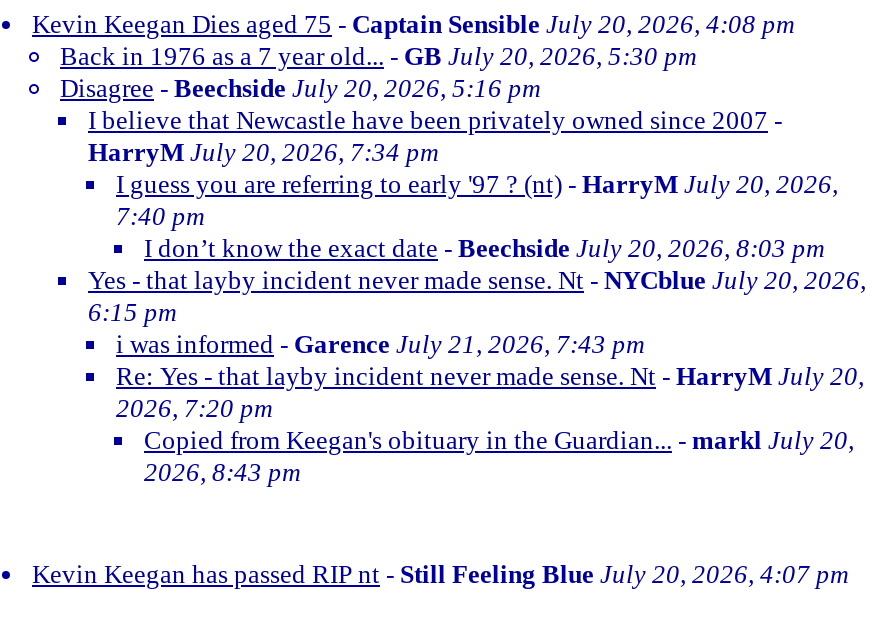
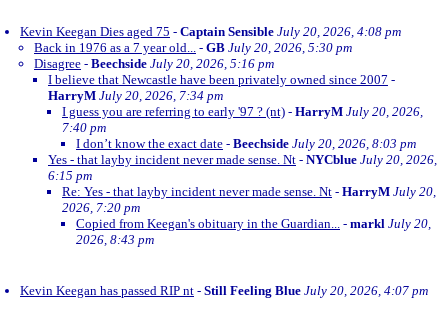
- i was informed - Garence July 21, 2026, 7:43 pm
